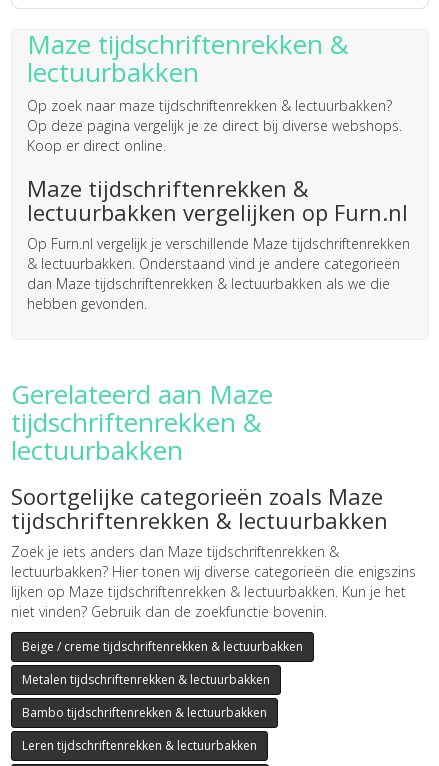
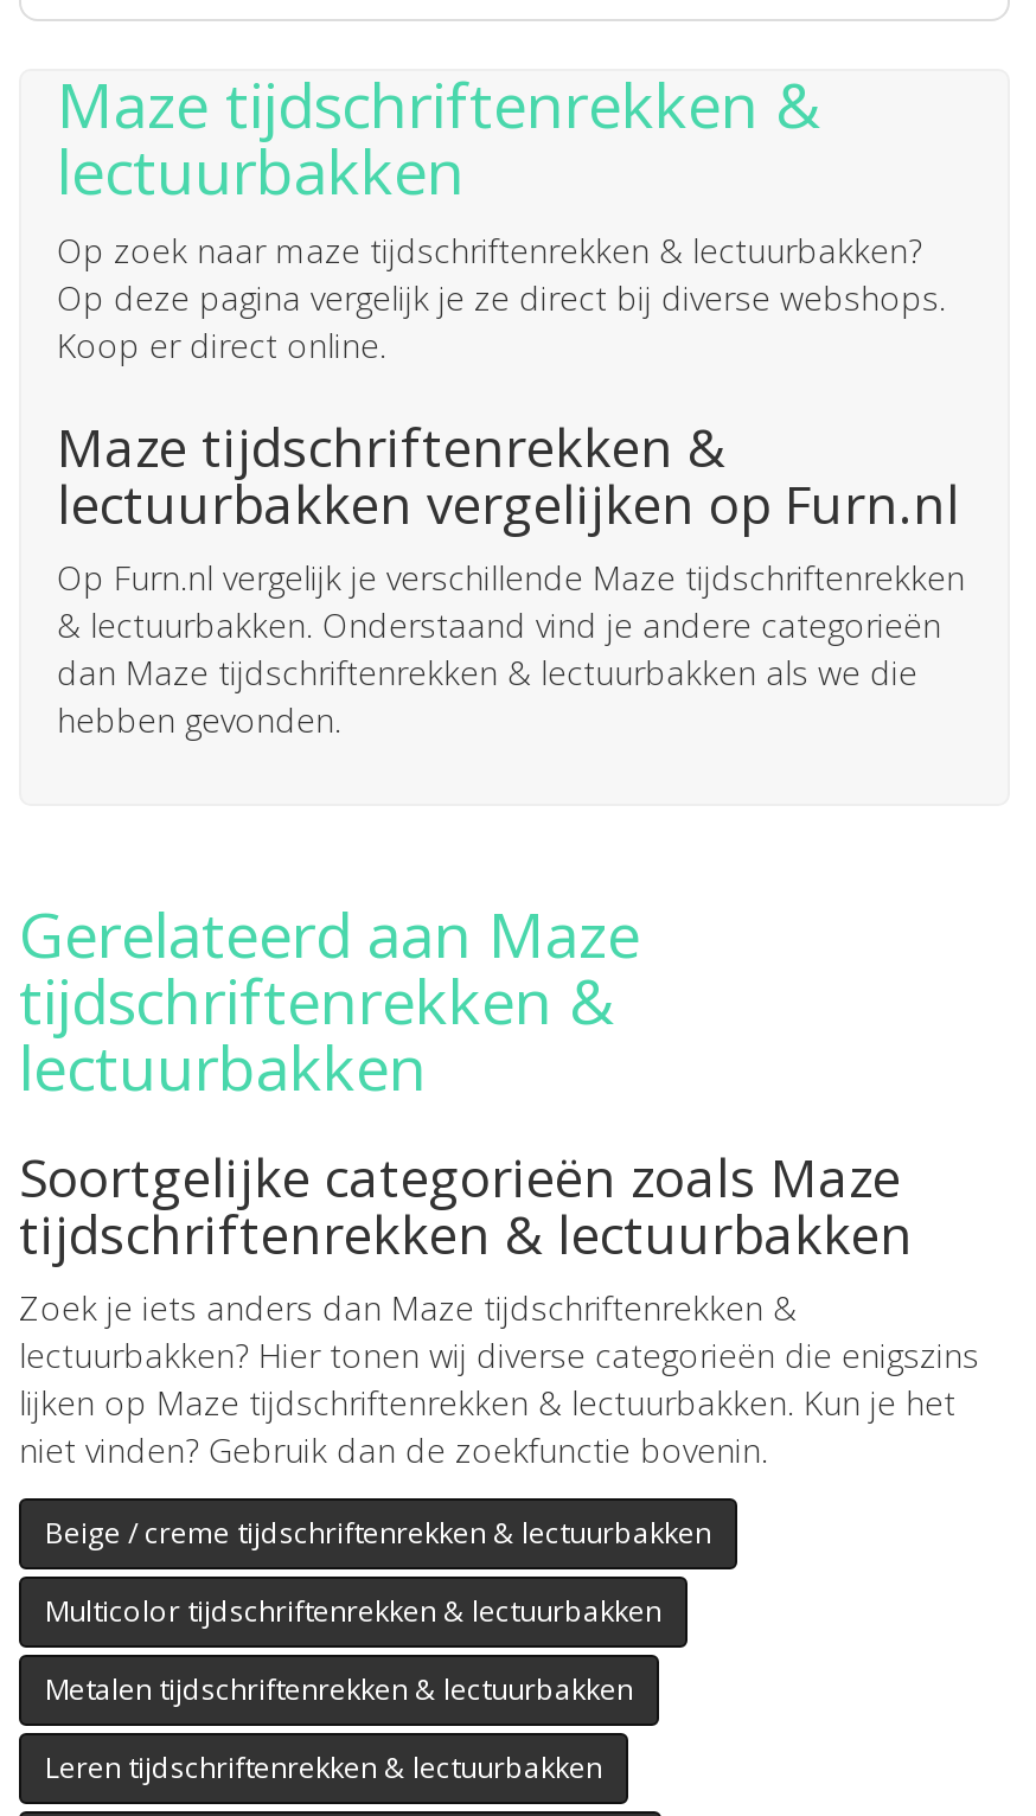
+ Multicolor tijdschriftenrekken & lectuurbakken

moved down: Metalen tijdschriftenrekken & lectuurbakken

- Bambo tijdschriftenrekken & lectuurbakken
